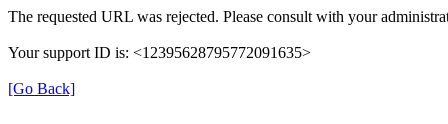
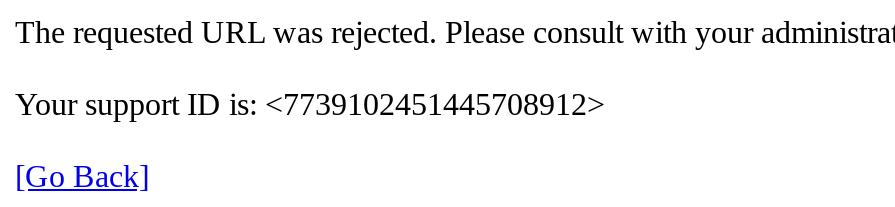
- Your support ID is: <12395628795772091635>
+ Your support ID is: <7739102451445708912>
